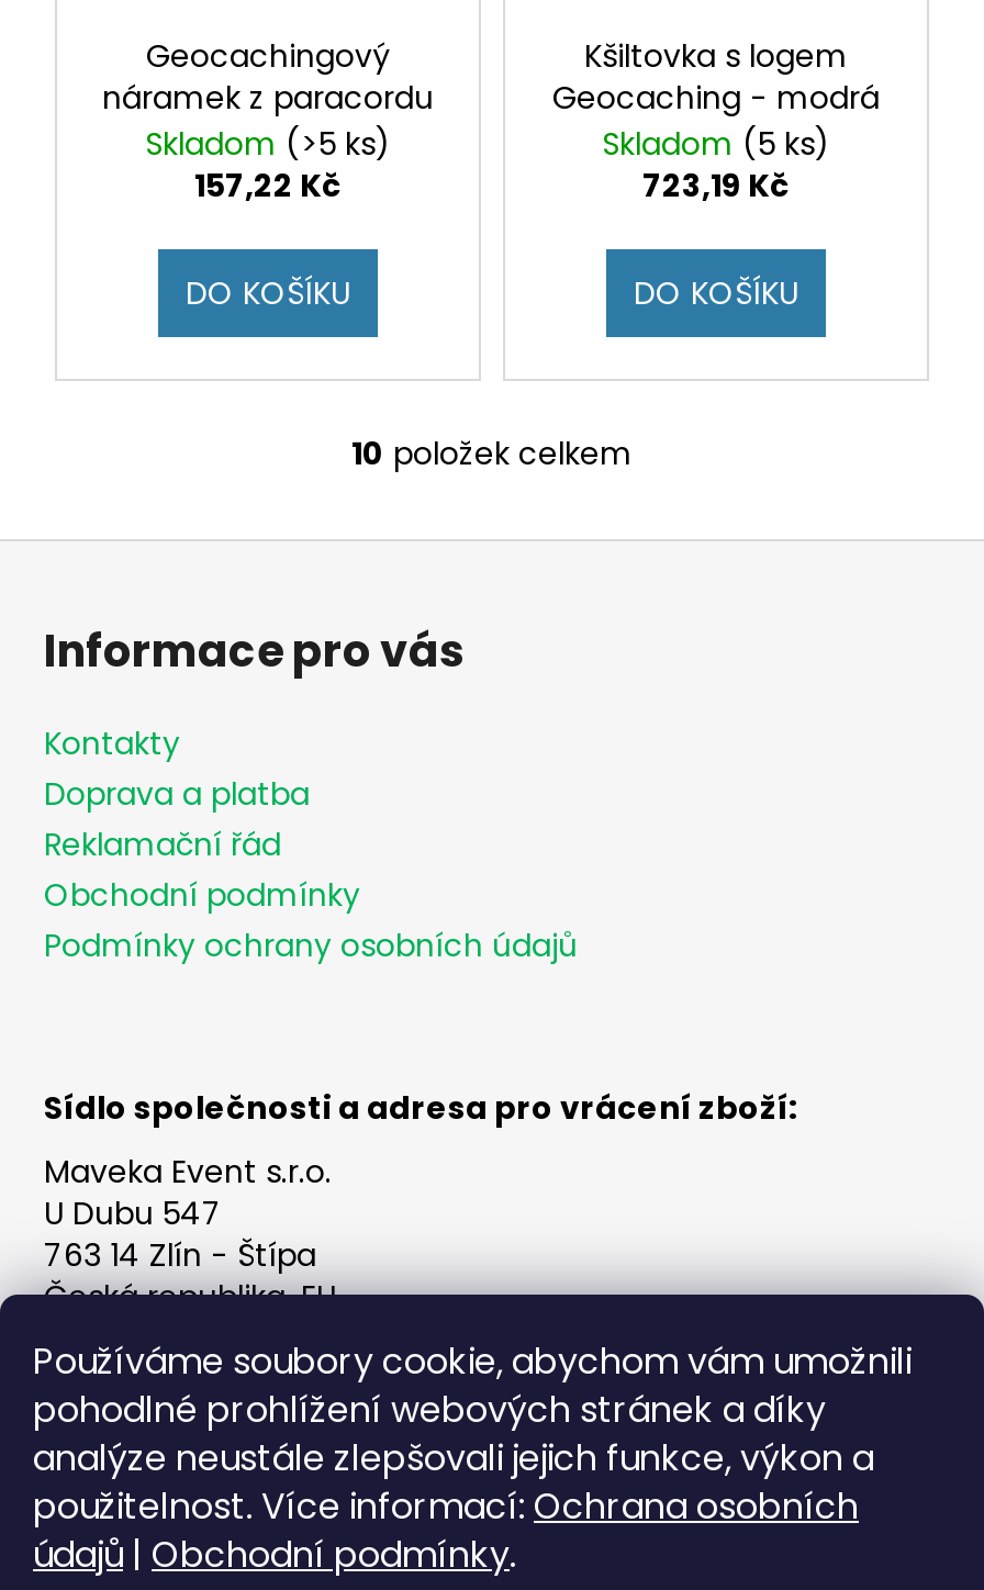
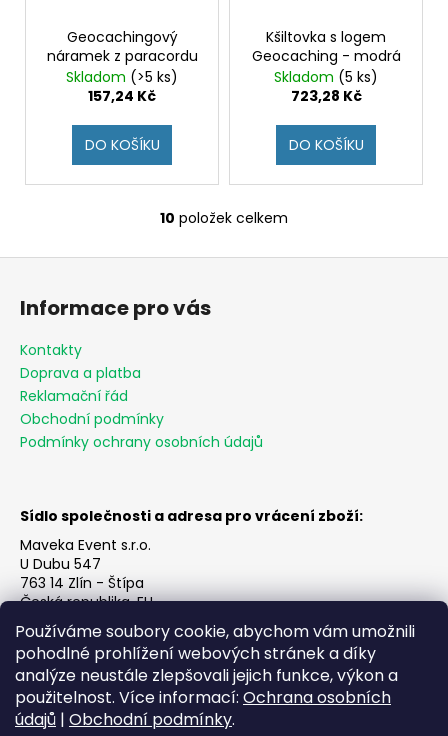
- 157,22 Kč
+ 157,24 Kč

- 723,19 Kč
+ 723,28 Kč
